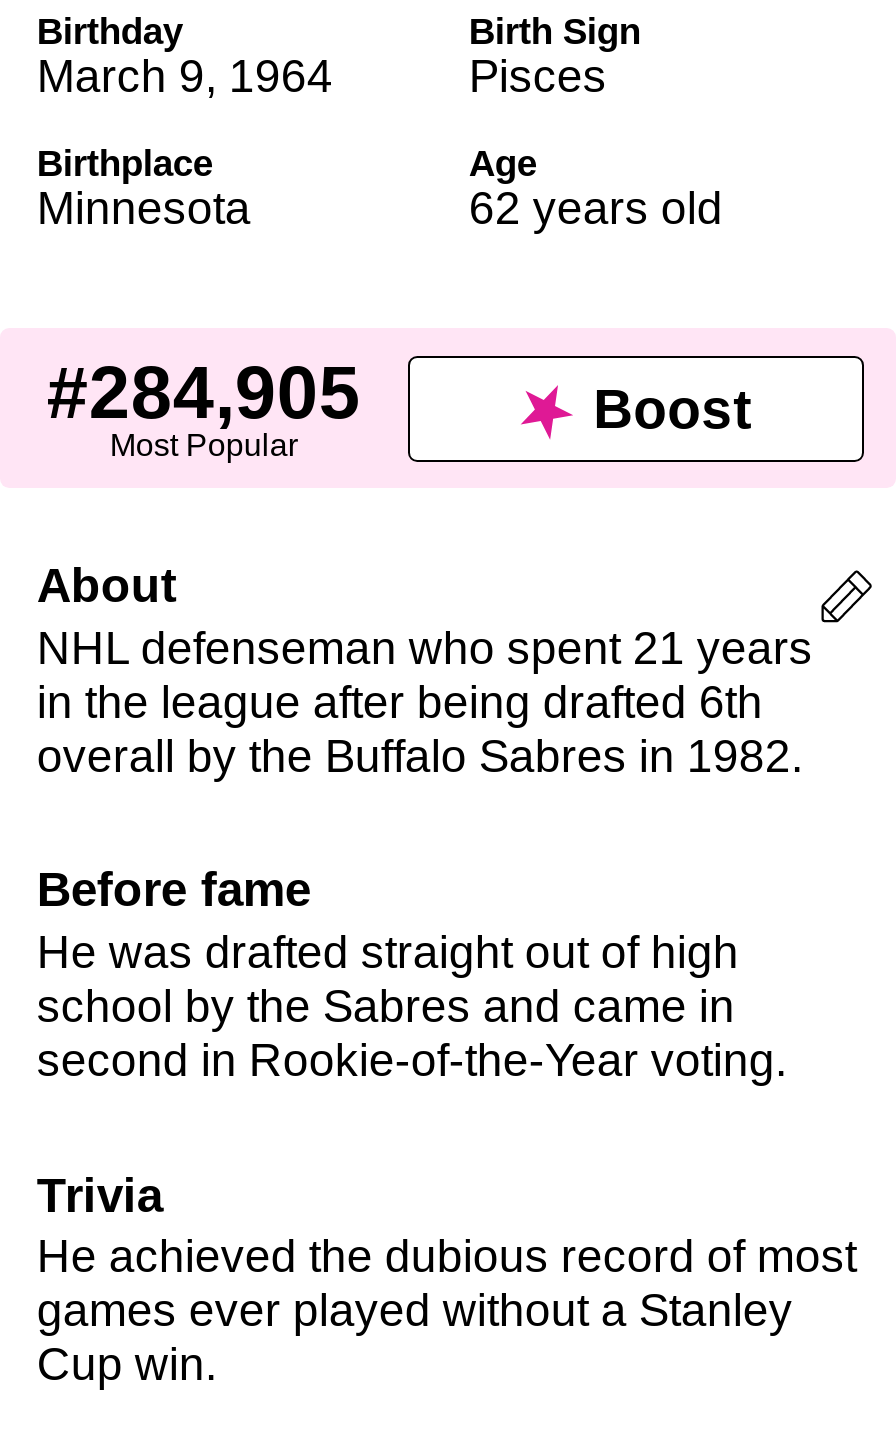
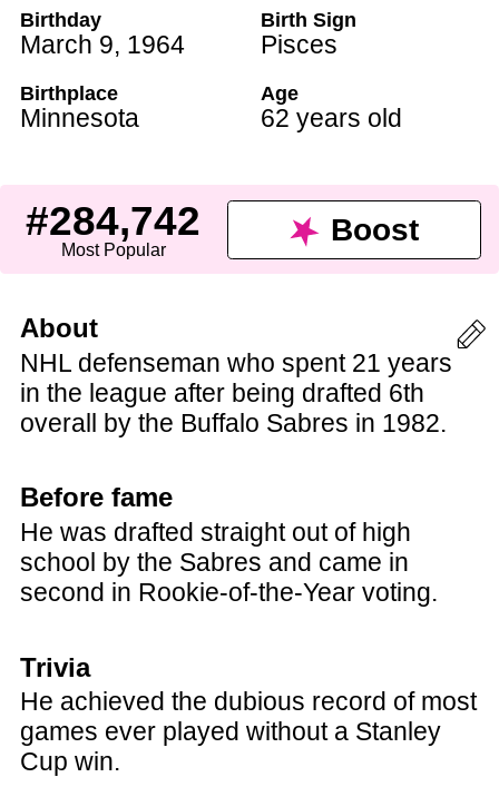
- #284,905
+ #284,742
